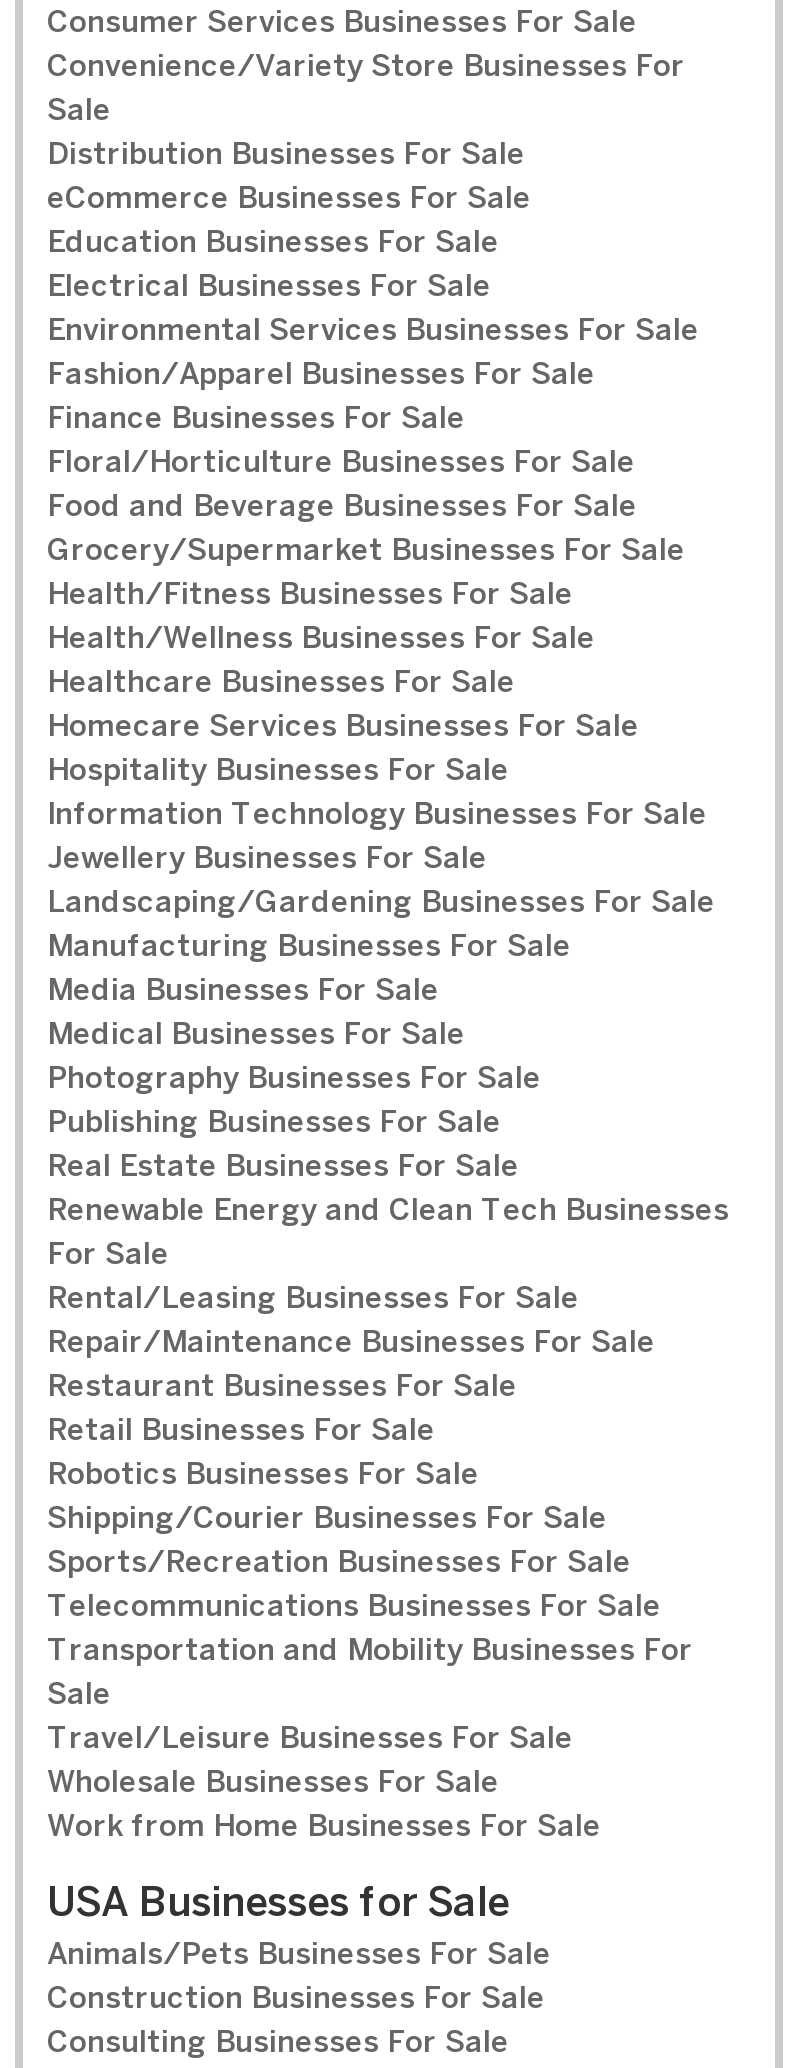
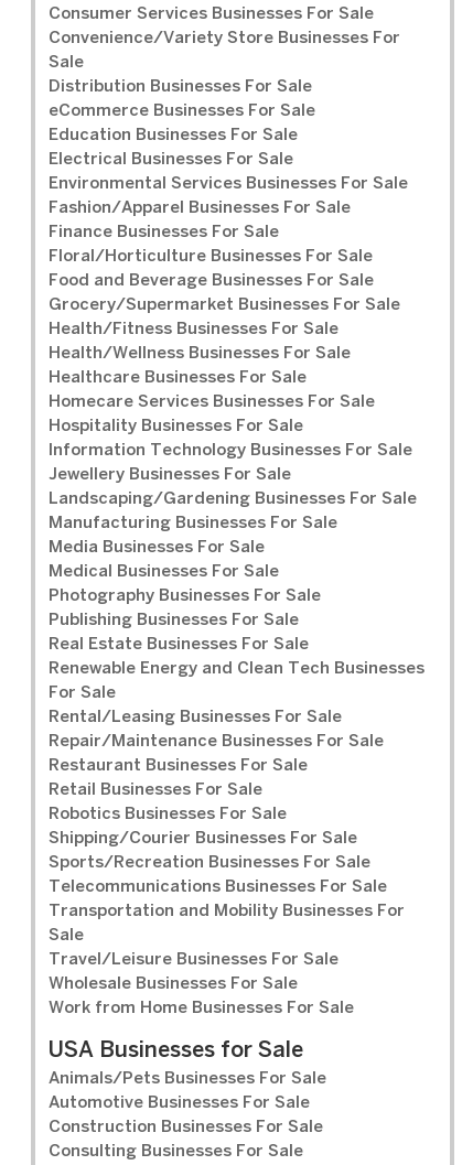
+ Automotive Businesses For Sale
